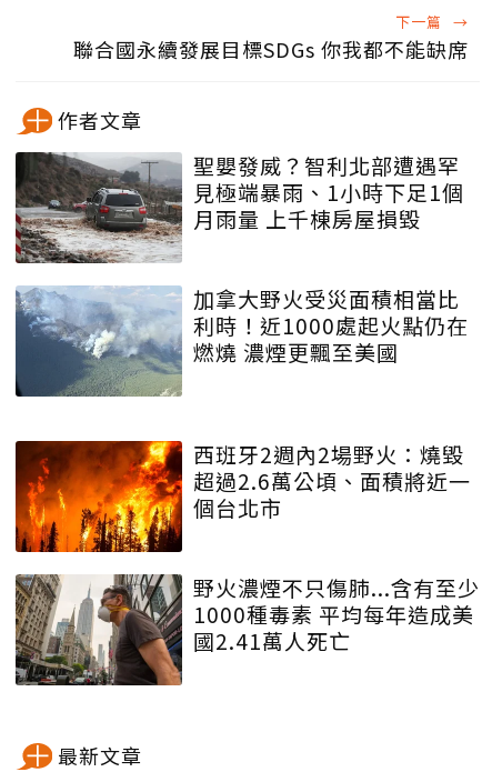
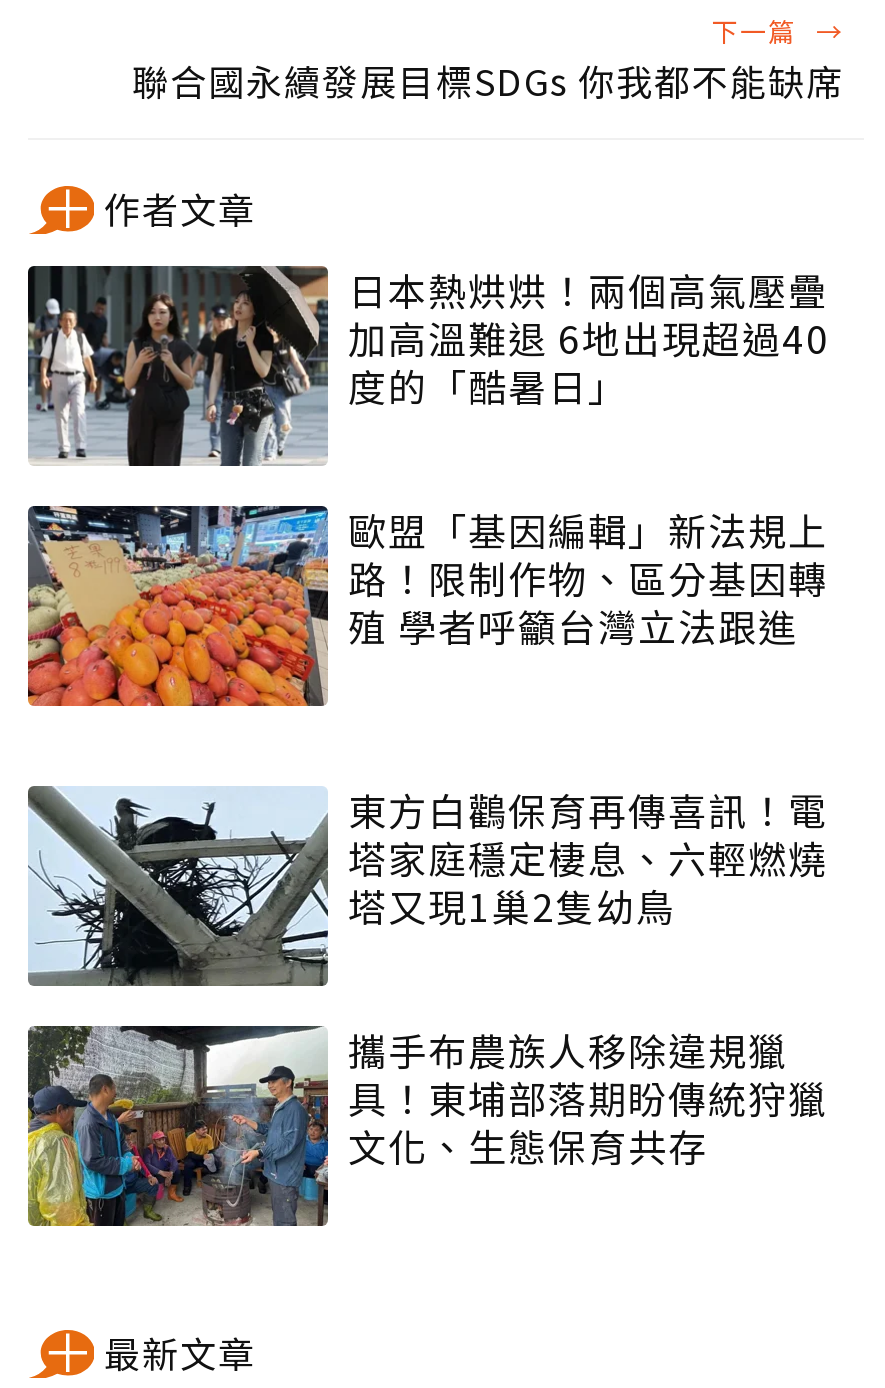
- [image]
- 聖嬰發威？智利北部遭遇罕
- 見極端暴雨、1小時下足1個
- 月雨量 上千棟房屋損毀
+ [image]
+ 日本熱烘烘！兩個高氣壓疊
+ 加高溫難退 6地出現超過40
+ 度的「酷暑日」

- [image]
- 加拿大野火受災面積相當比
- 利時！近1000處起火點仍在
- 燃燒 濃煙更飄至美國
+ [image]
+ 歐盟「基因編輯」新法規上
+ 路！限制作物、區分基因轉
+ 殖 學者呼籲台灣立法跟進

- [image]
- 西班牙2週內2場野火：燒毀
- 超過2.6萬公頃、面積將近一
- 個台北市
+ [image]
+ 東方白鸛保育再傳喜訊！電
+ 塔家庭穩定棲息、六輕燃燒
+ 塔又現1巢2隻幼鳥

- [image]
- 野火濃煙不只傷肺...含有至少
- 1000種毒素 平均每年造成美
- 國2.41萬人死亡
+ [image]
+ 攜手布農族人移除違規獵
+ 具！東埔部落期盼傳統狩獵
+ 文化、生態保育共存
